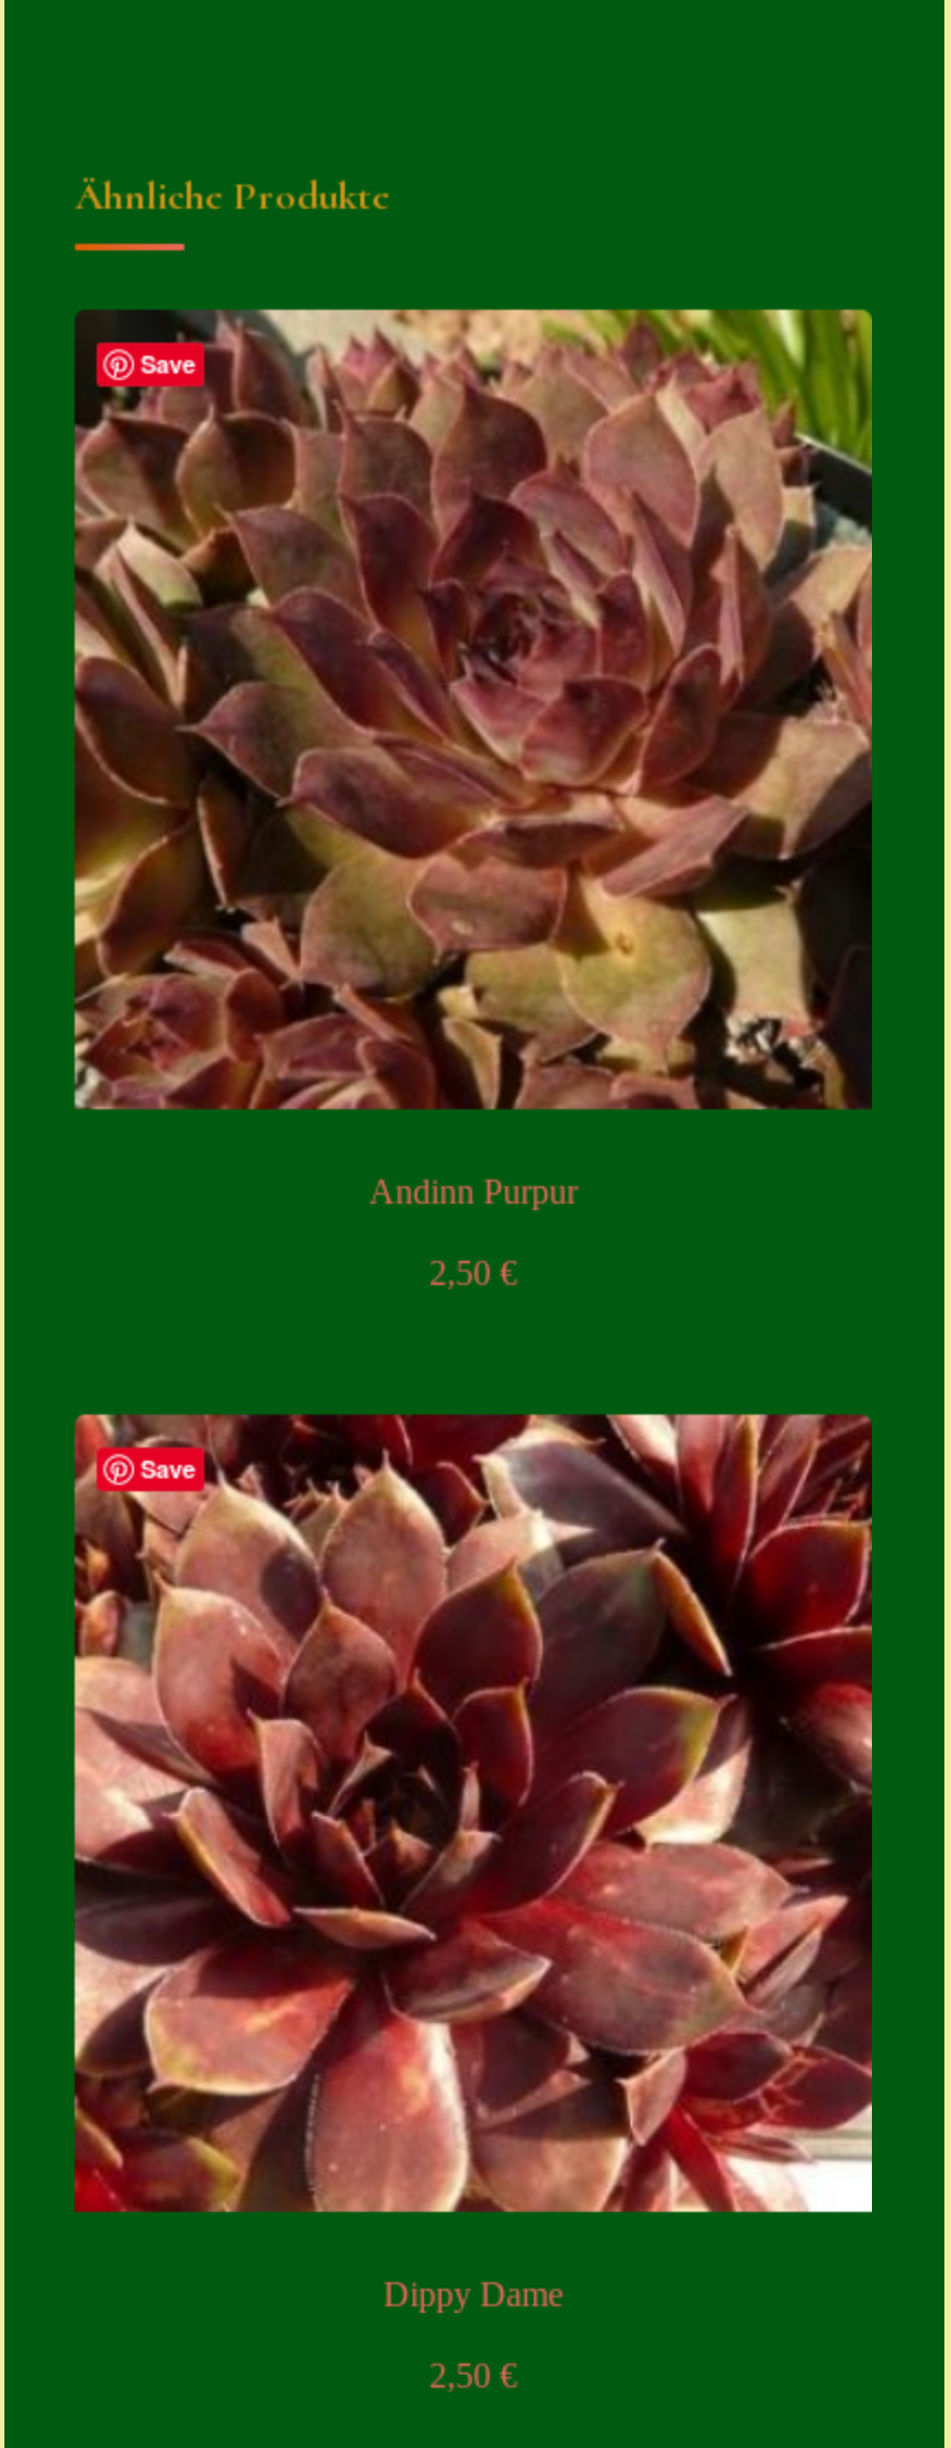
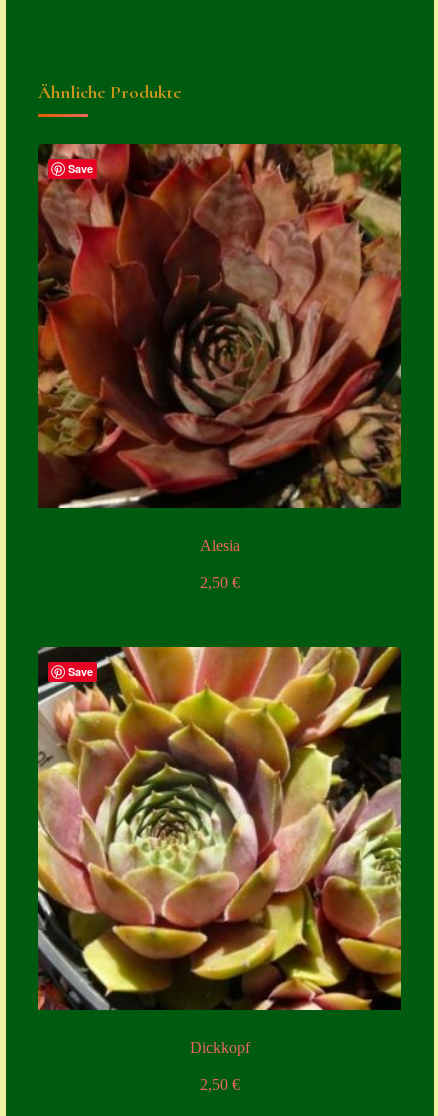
- [image]
- Andinn Purpur
+ [image]
+ Alesia

- [image]
- Dippy Dame
+ [image]
+ Dickkopf
